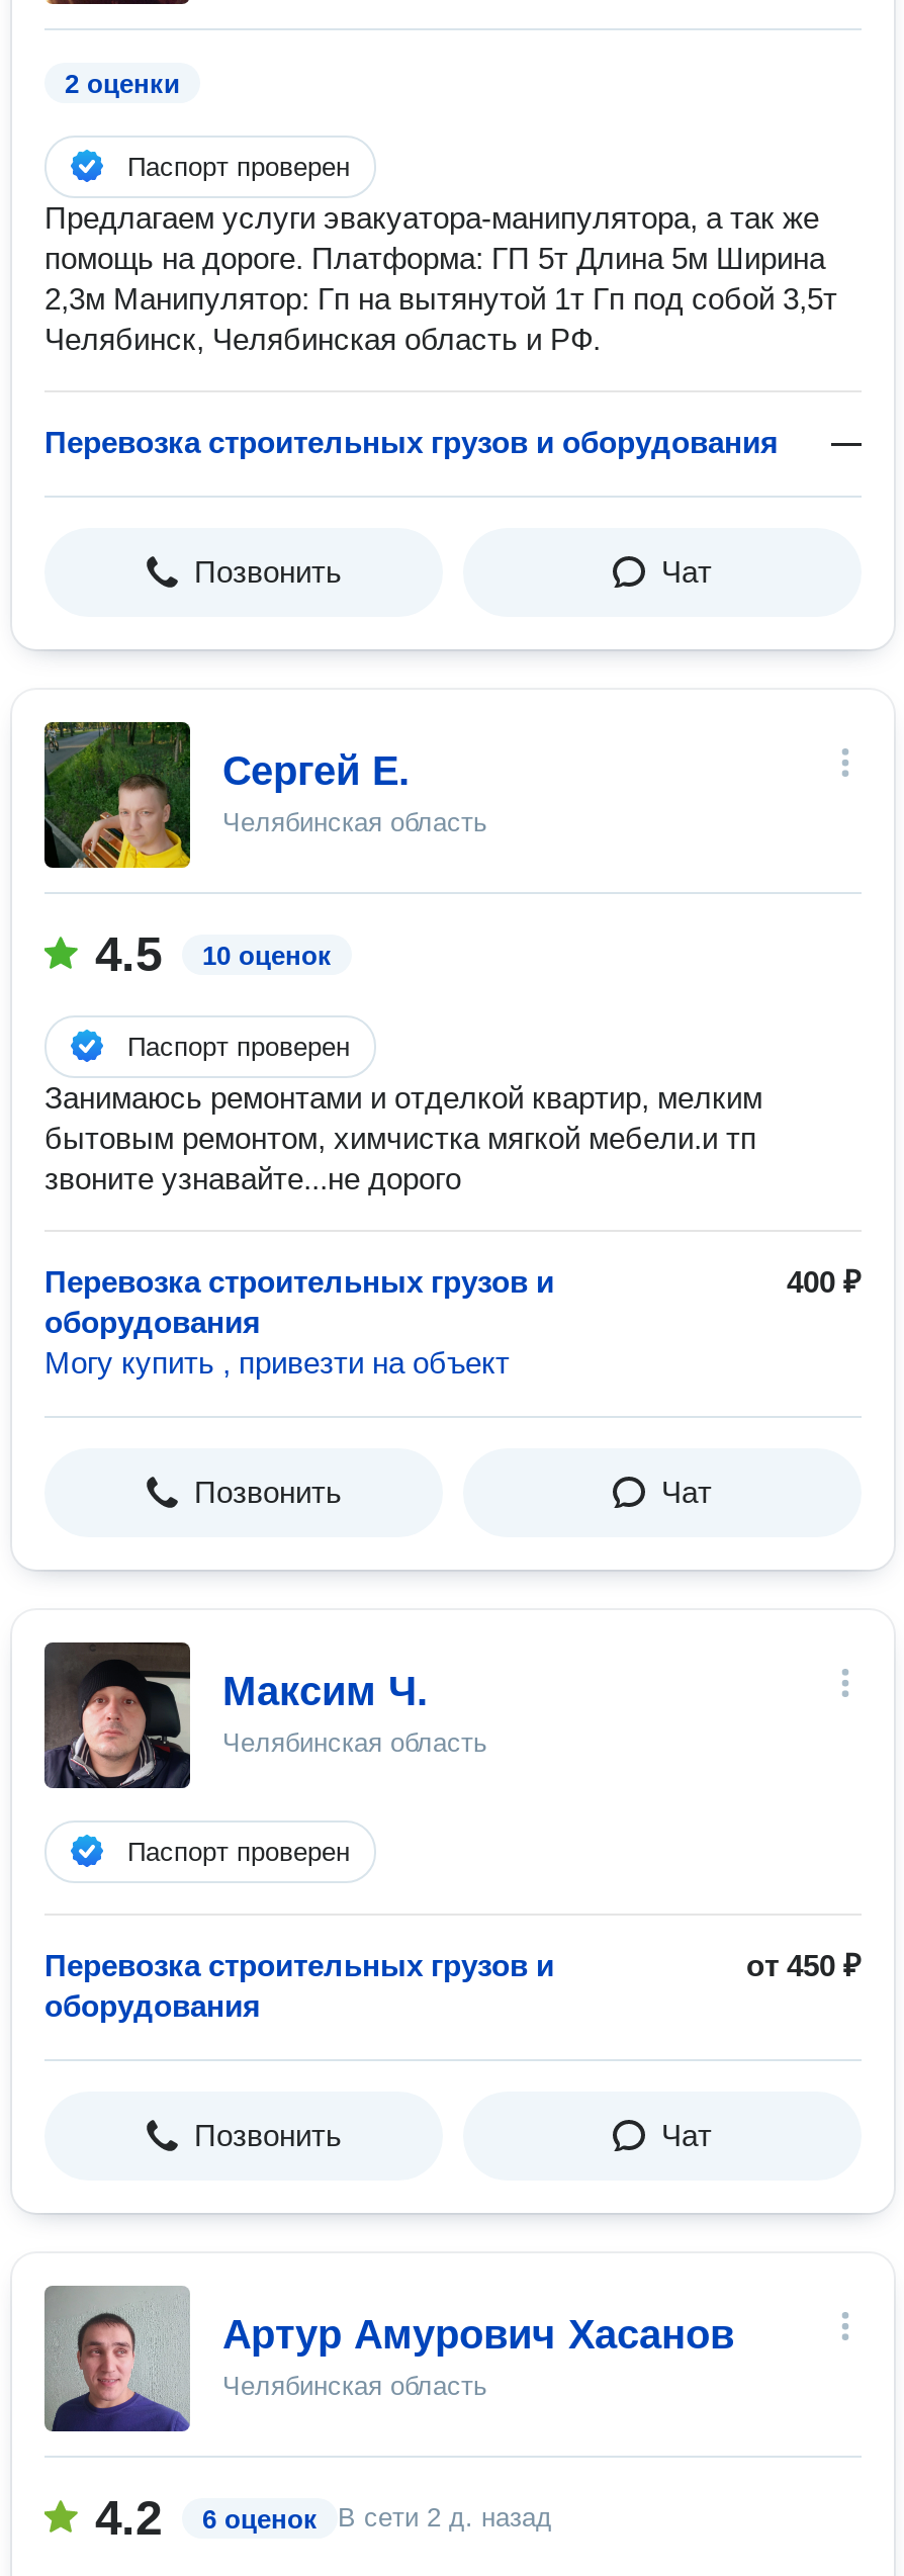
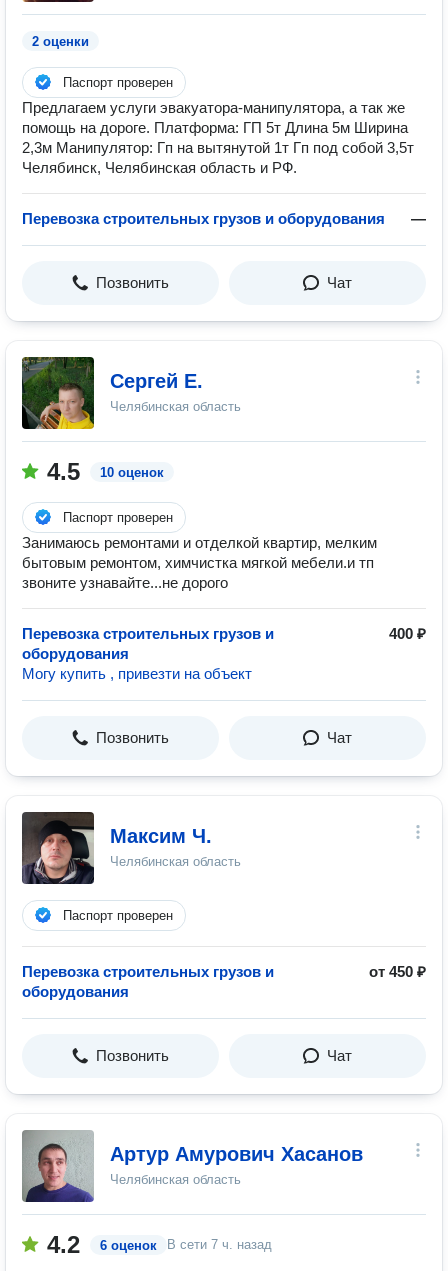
- 4.2 6 оценок В сети 2 д. назад
+ 4.2 6 оценок В сети 7 ч. назад
